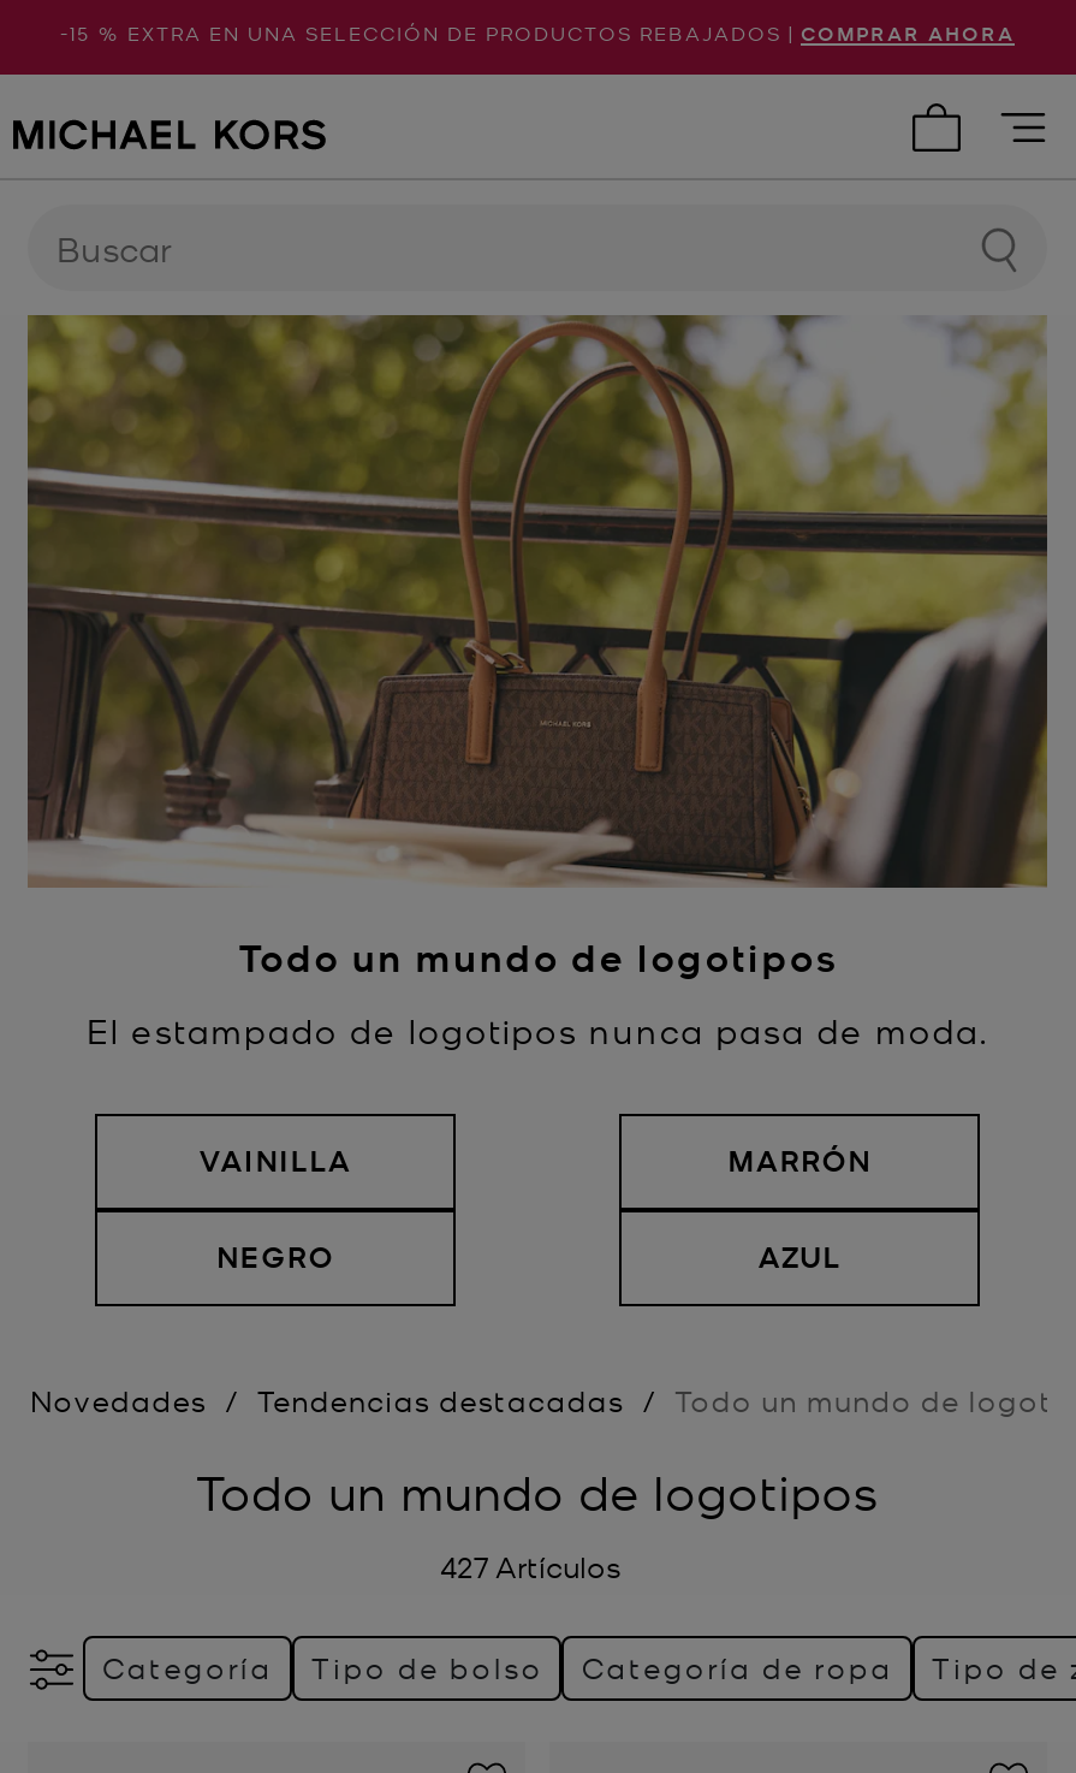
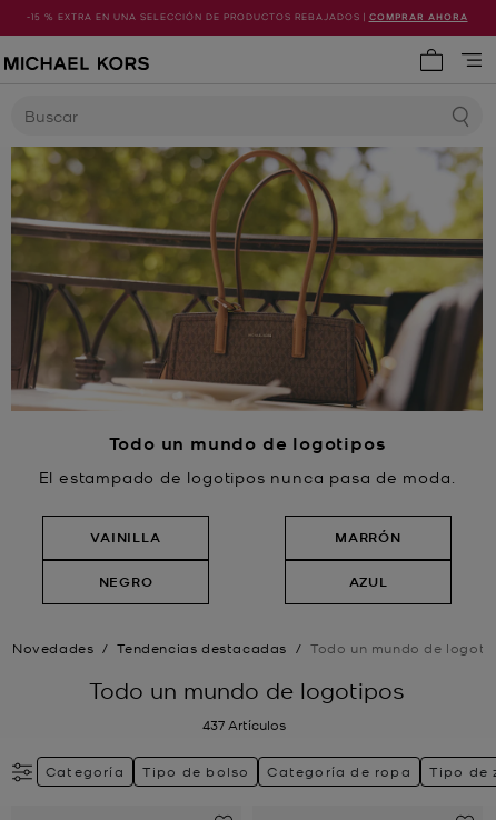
- 427 Artículos
+ 437 Artículos
